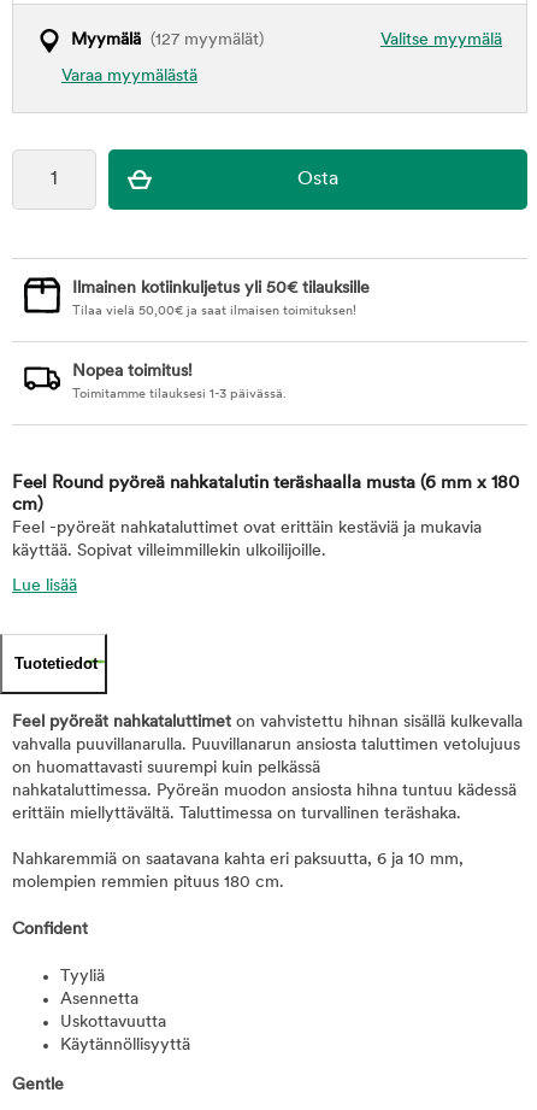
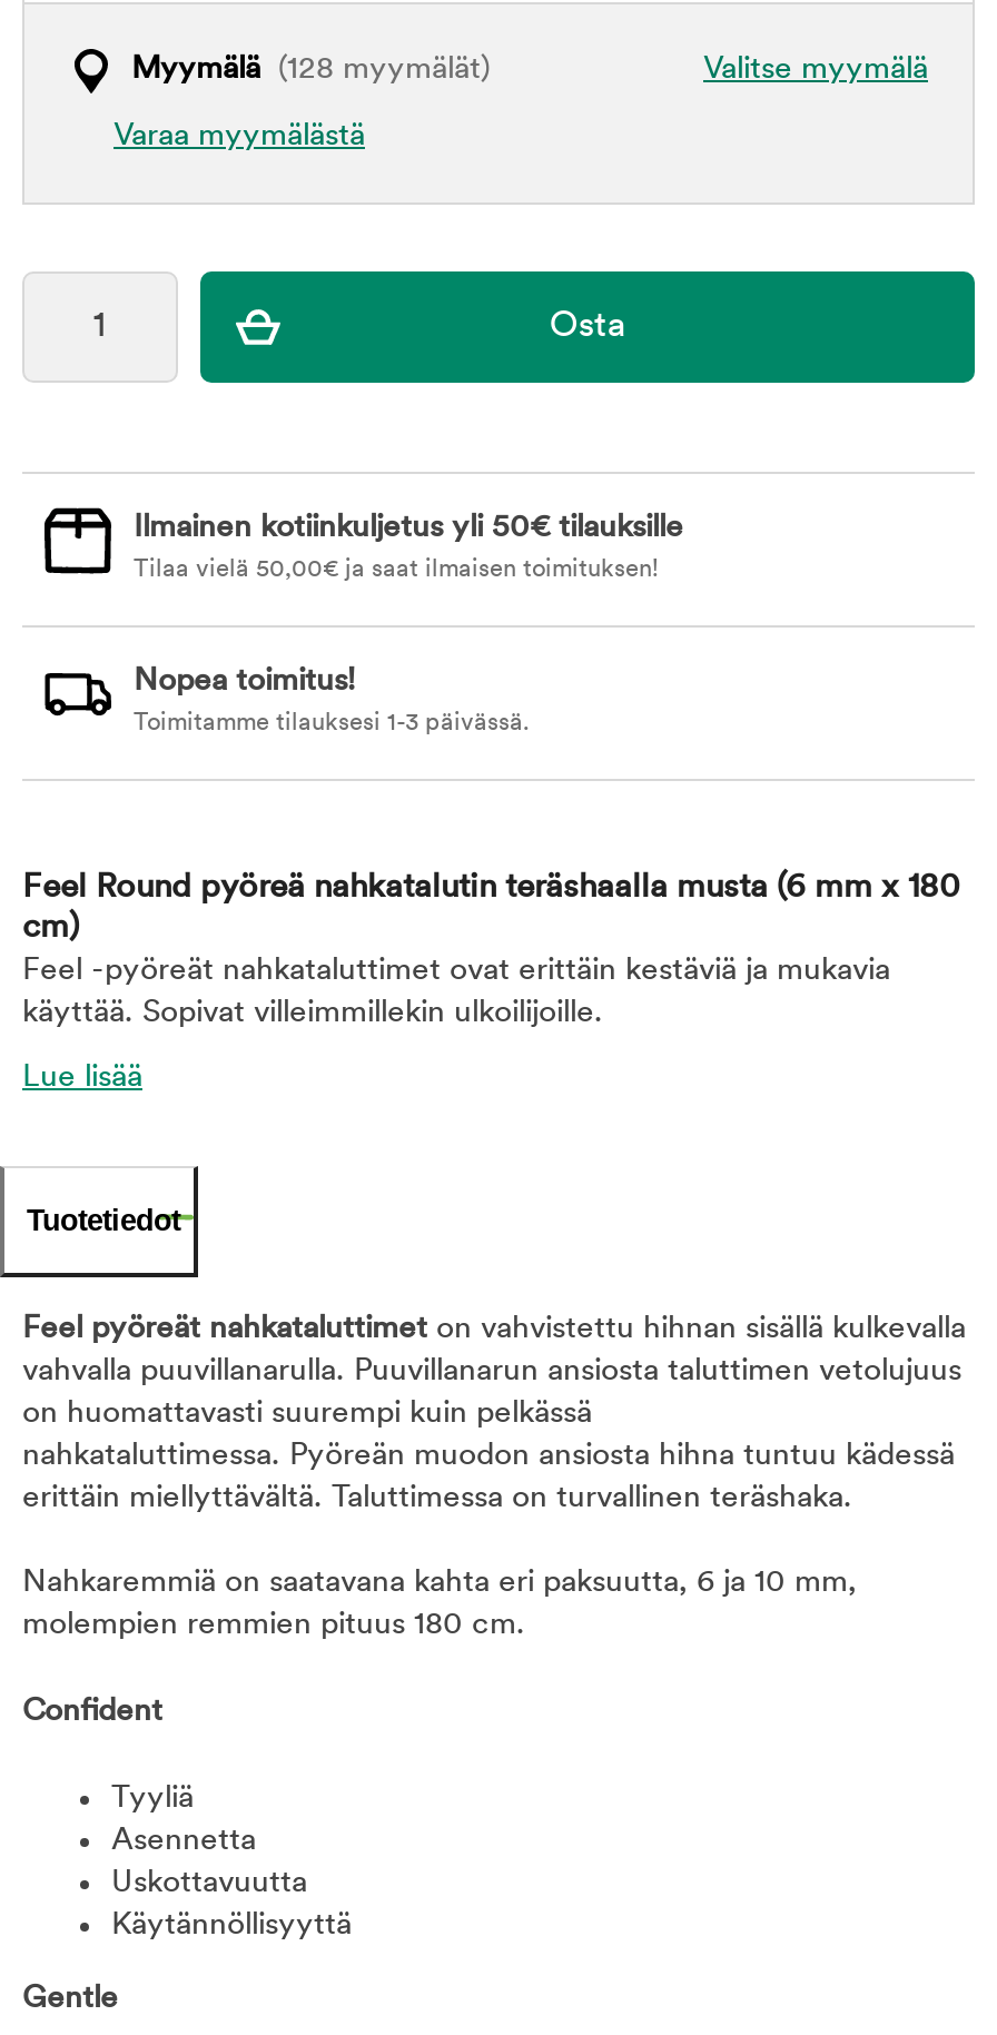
- Myymälä (127 myymälät)
+ Myymälä (128 myymälät)
